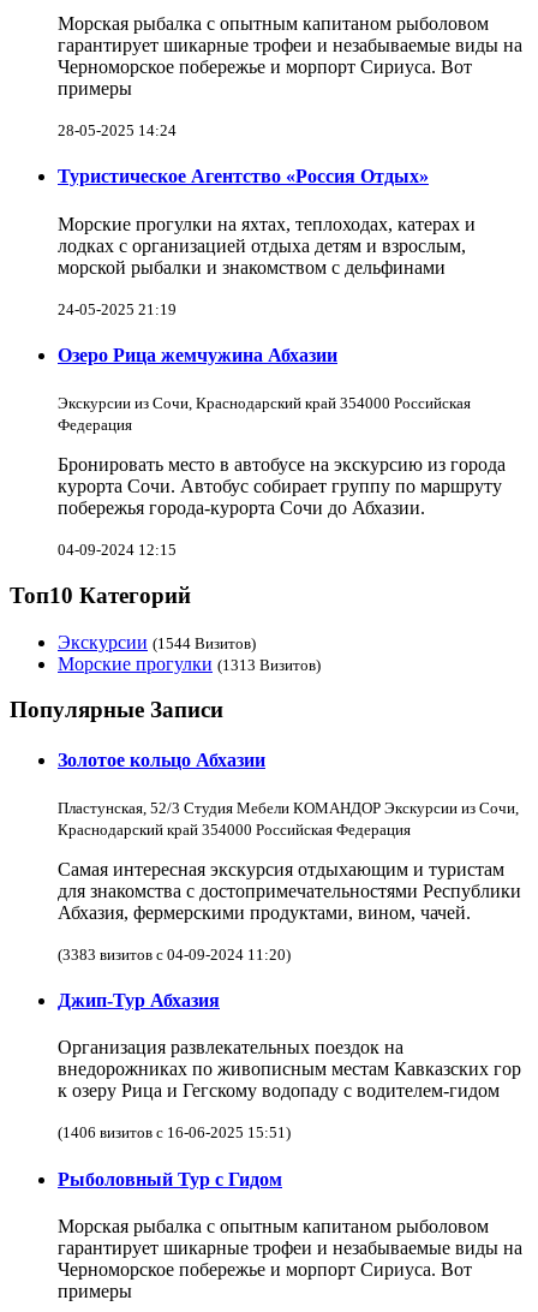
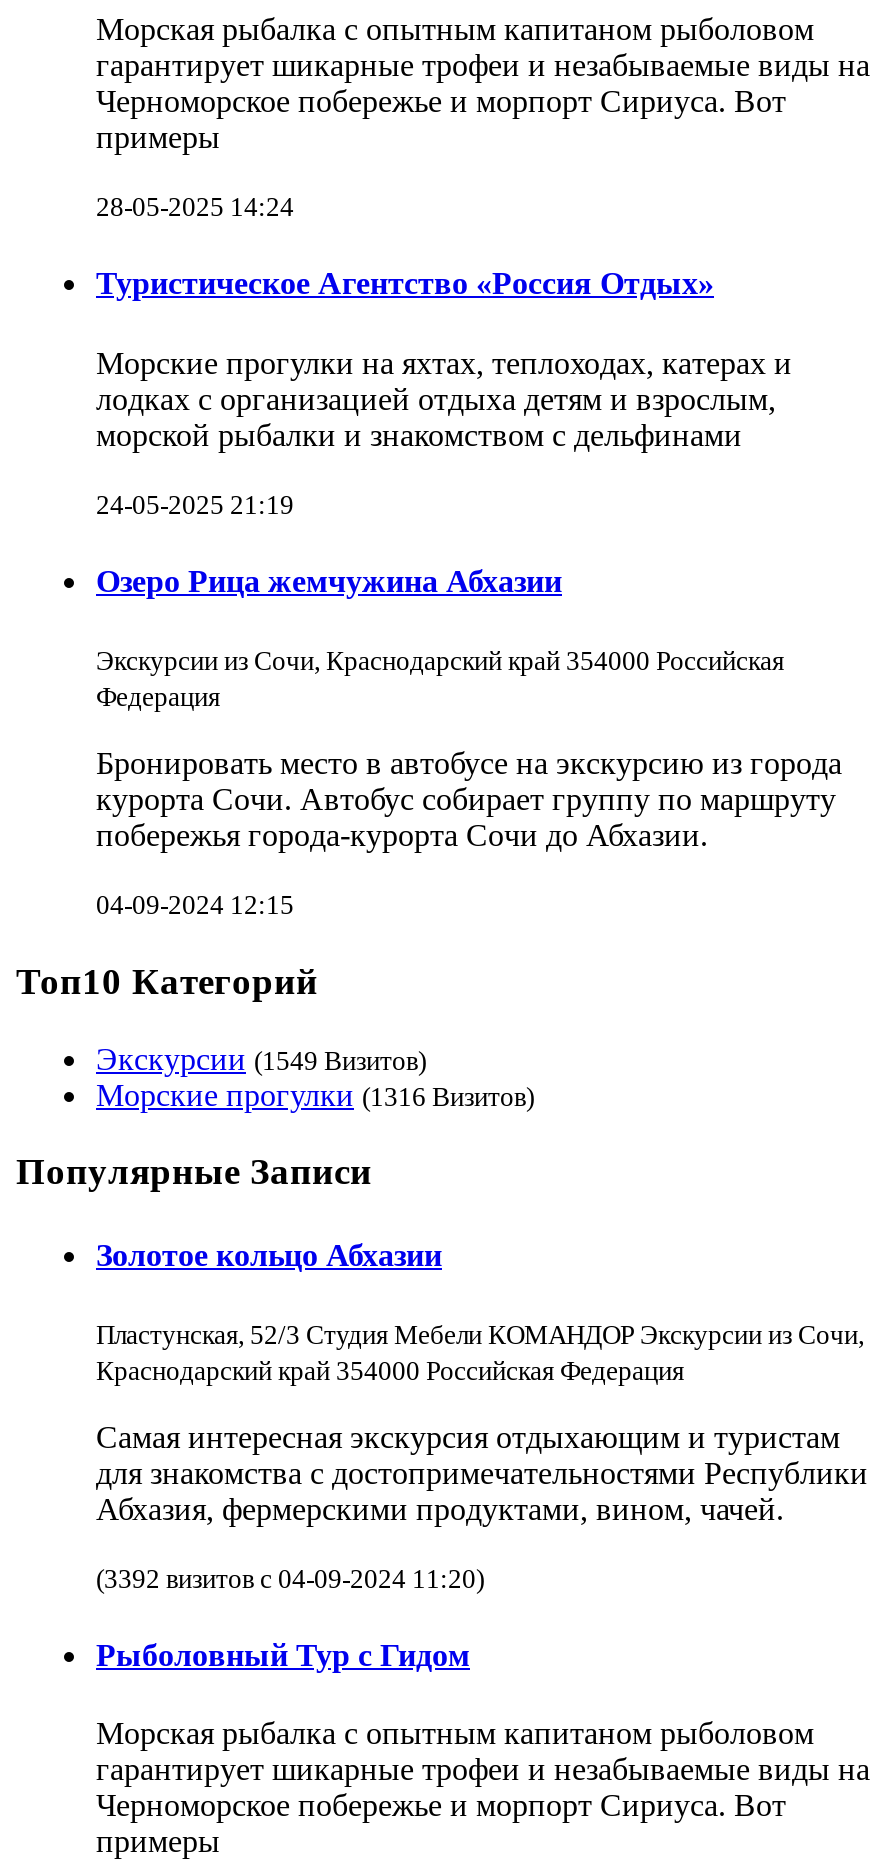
- Экскурсии (1544 Визитов)
+ Экскурсии (1549 Визитов)

- Морские прогулки (1313 Визитов)
+ Морские прогулки (1316 Визитов)

- (3383 визитов с 04-09-2024 11:20)
- Джип-Тур Абхазия
- Организация развлекательных поездок на
- внедорожниках по живописным местам Кавказских гор
- к озеру Рица и Гегскому водопаду с водителем-гидом
- (1406 визитов с 16-06-2025 15:51)
+ (3392 визитов с 04-09-2024 11:20)
